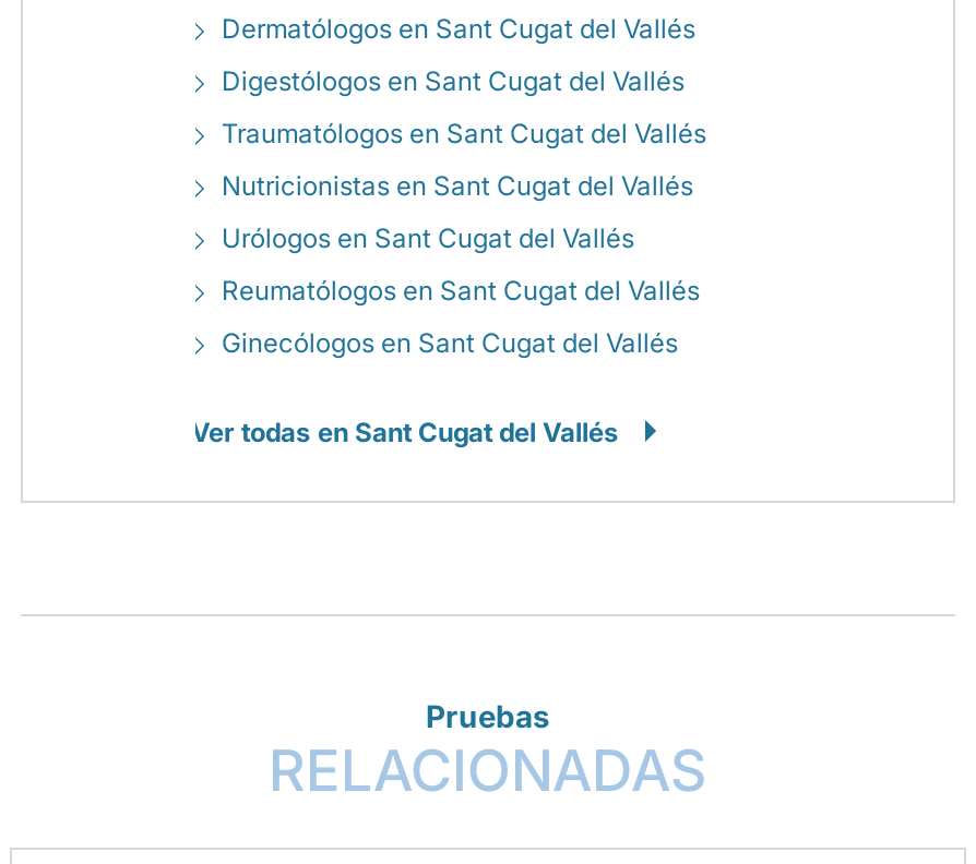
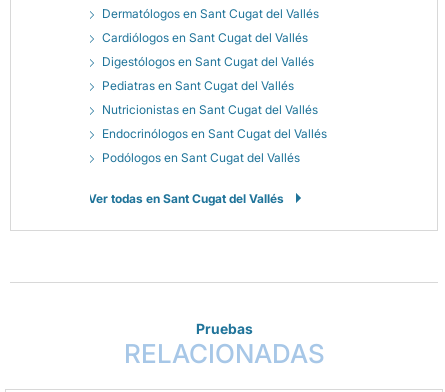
+ Cardiólogos en Sant Cugat del Vallés

moved down: Digestólogos en Sant Cugat del Vallés

- Traumatólogos en Sant Cugat del Vallés
+ Pediatras en Sant Cugat del Vallés

moved down: Nutricionistas en Sant Cugat del Vallés

- Urólogos en Sant Cugat del Vallés
- Reumatólogos en Sant Cugat del Vallés
- Ginecólogos en Sant Cugat del Vallés
+ Endocrinólogos en Sant Cugat del Vallés
+ Podólogos en Sant Cugat del Vallés
